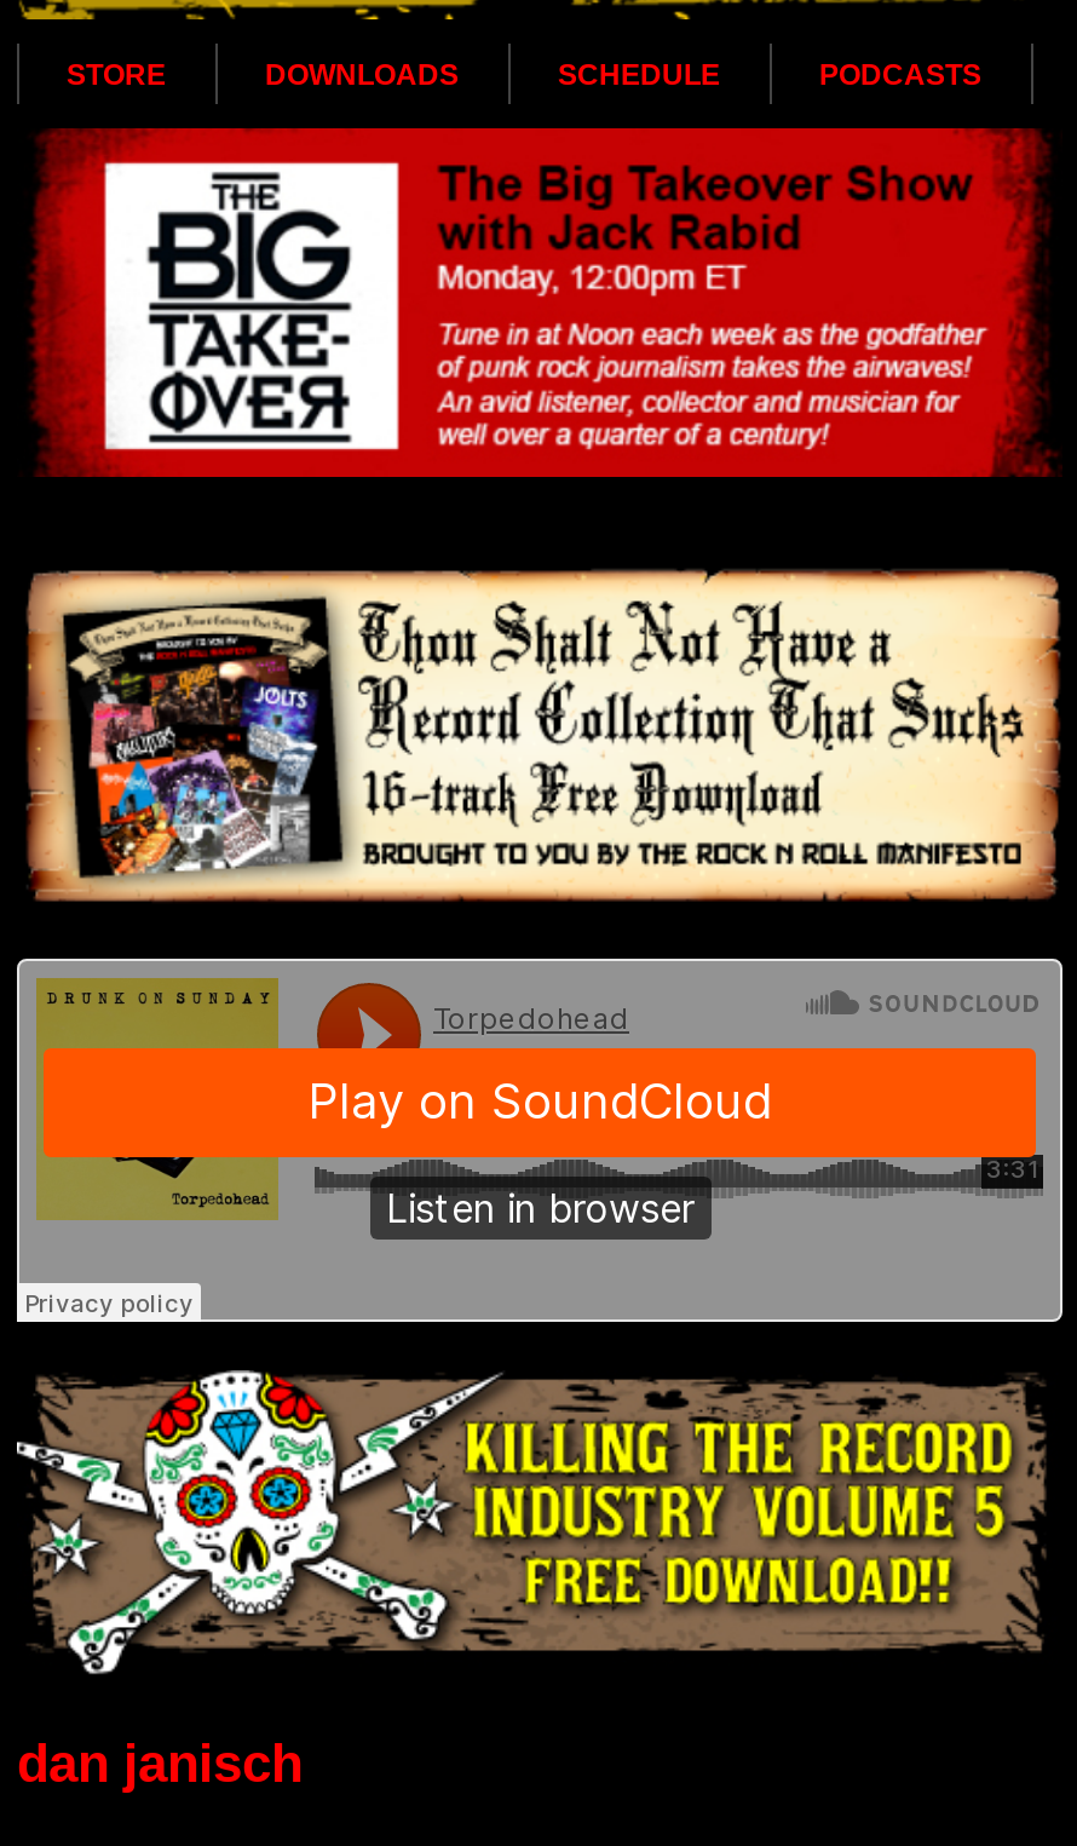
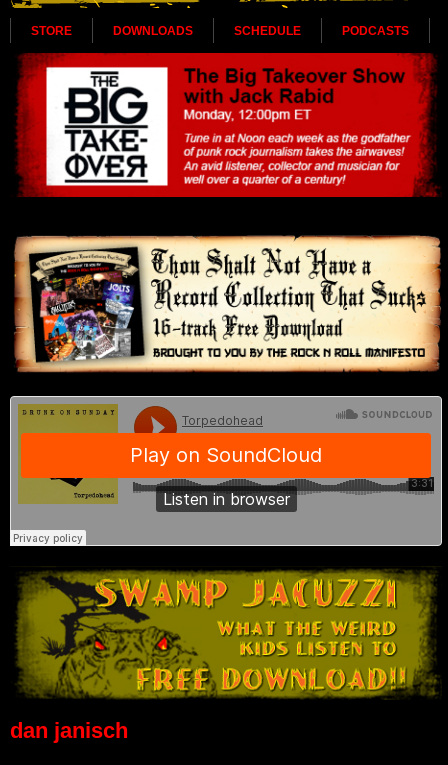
- [image]
+ [image]
